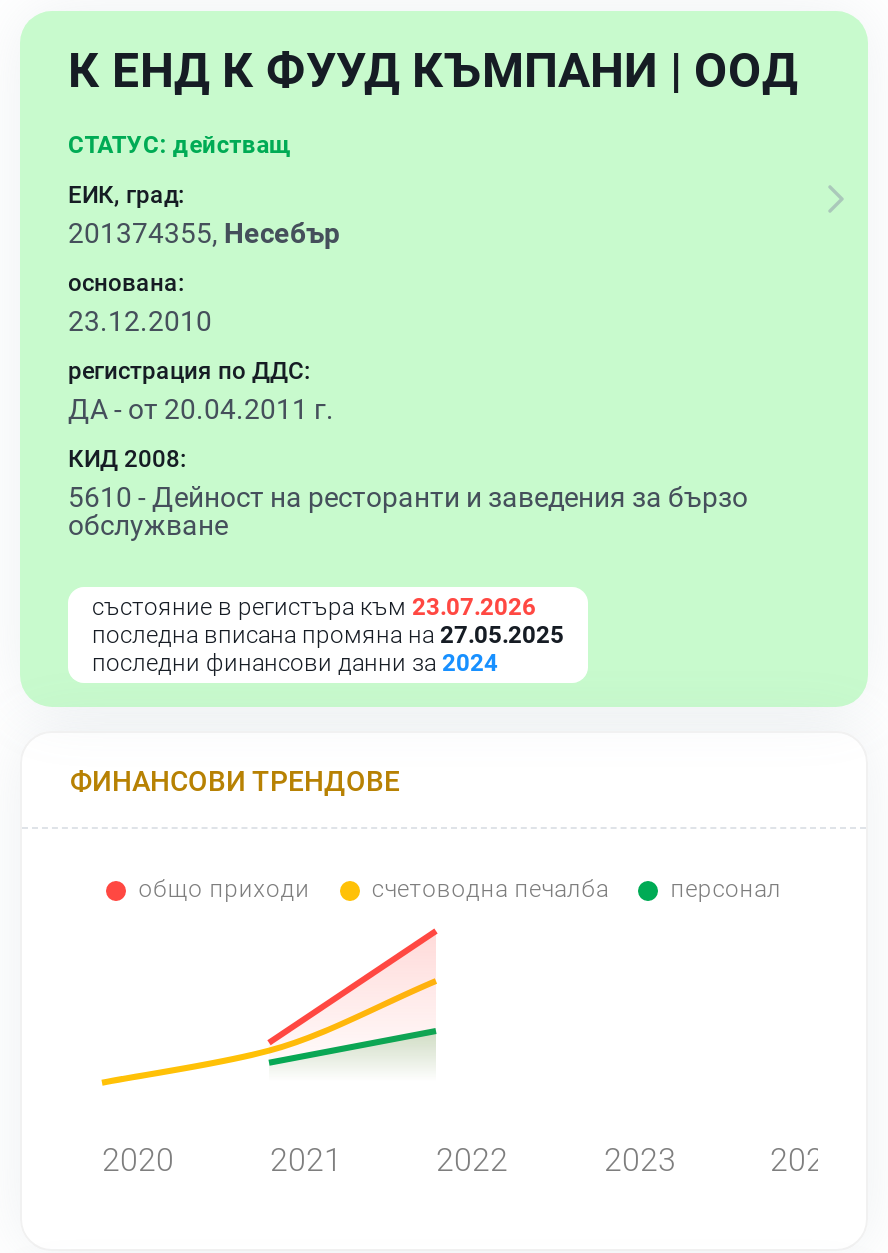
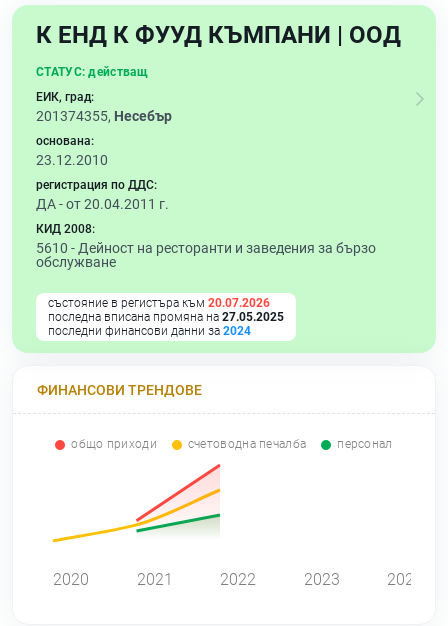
- състояние в регистъра към 23.07.2026
+ състояние в регистъра към 20.07.2026
